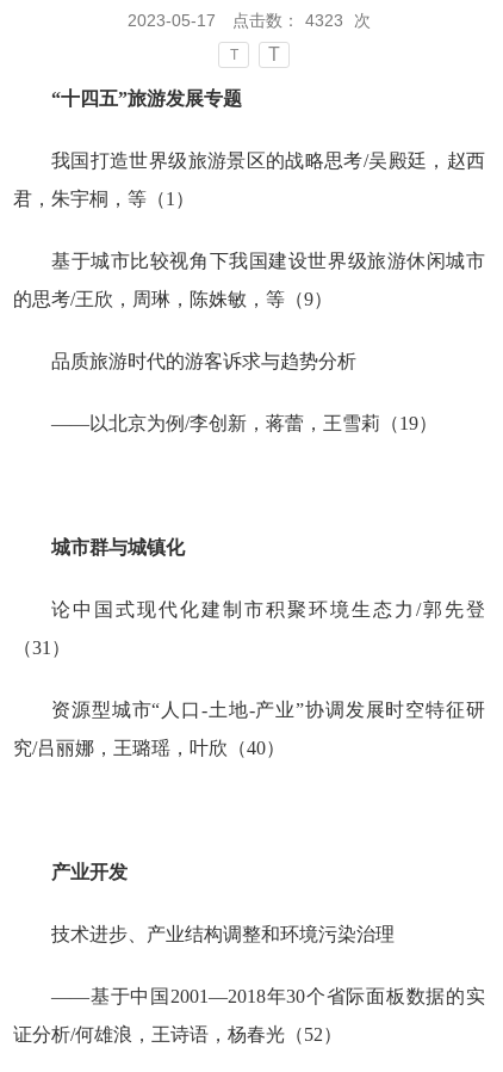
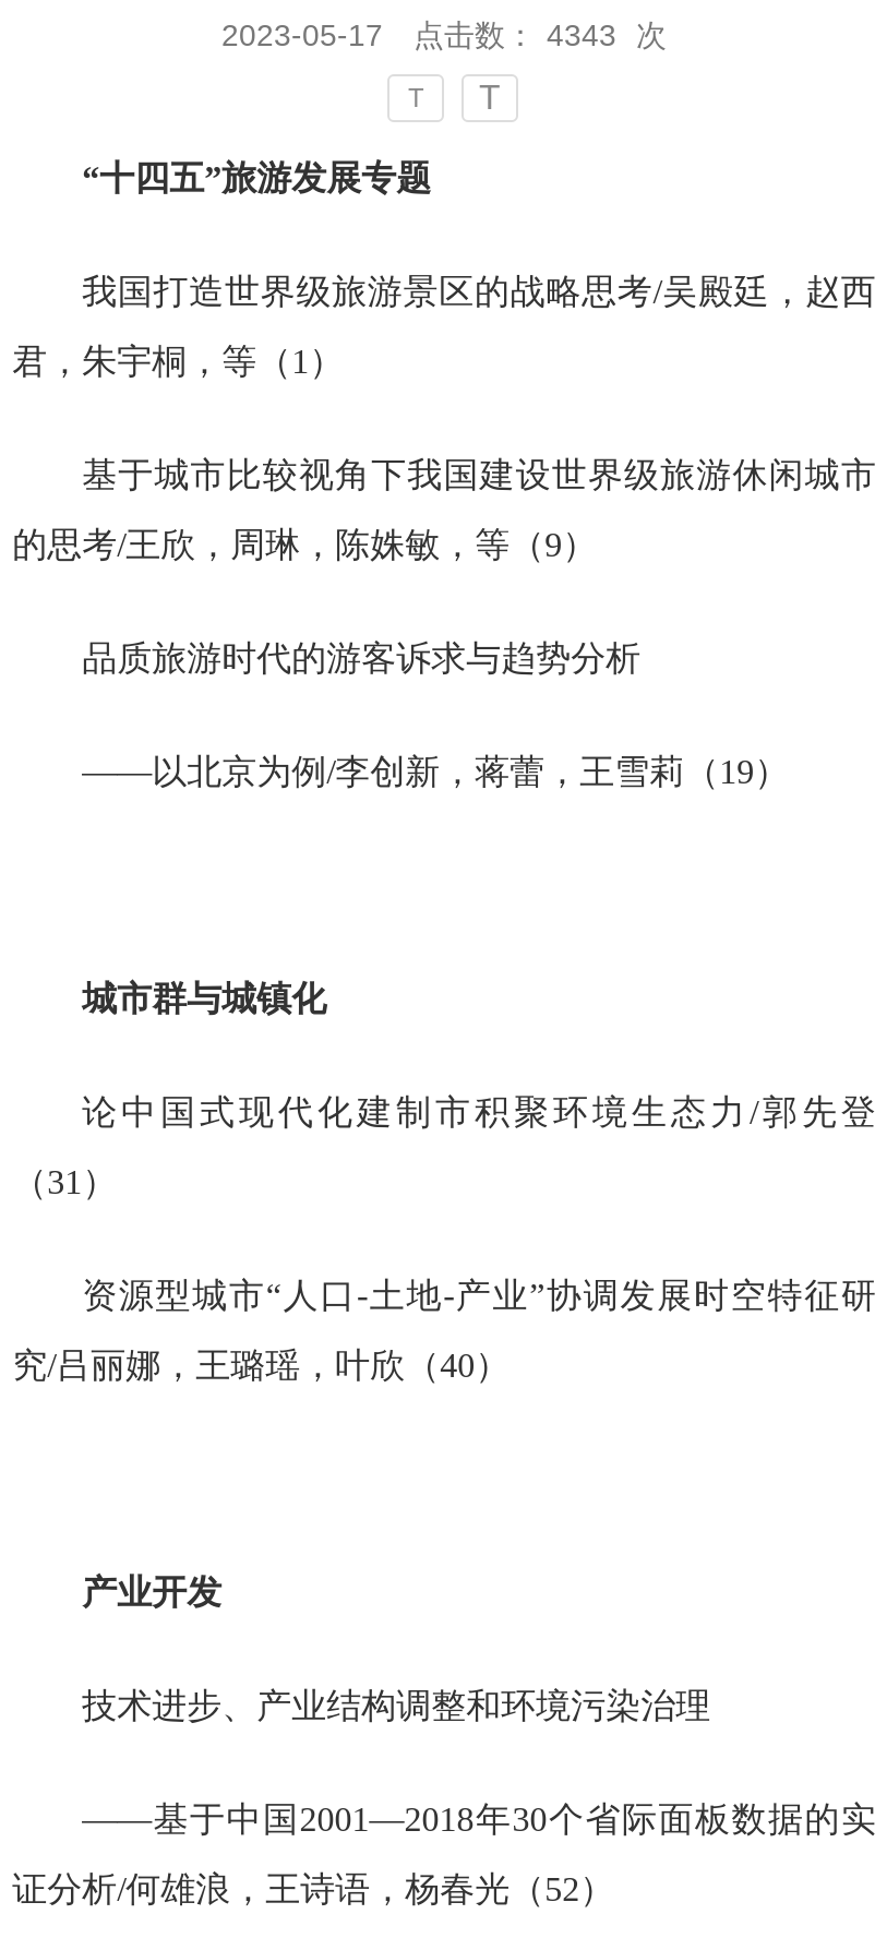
- 2023-05-17 点击数： 4323 次
+ 2023-05-17 点击数： 4343 次
